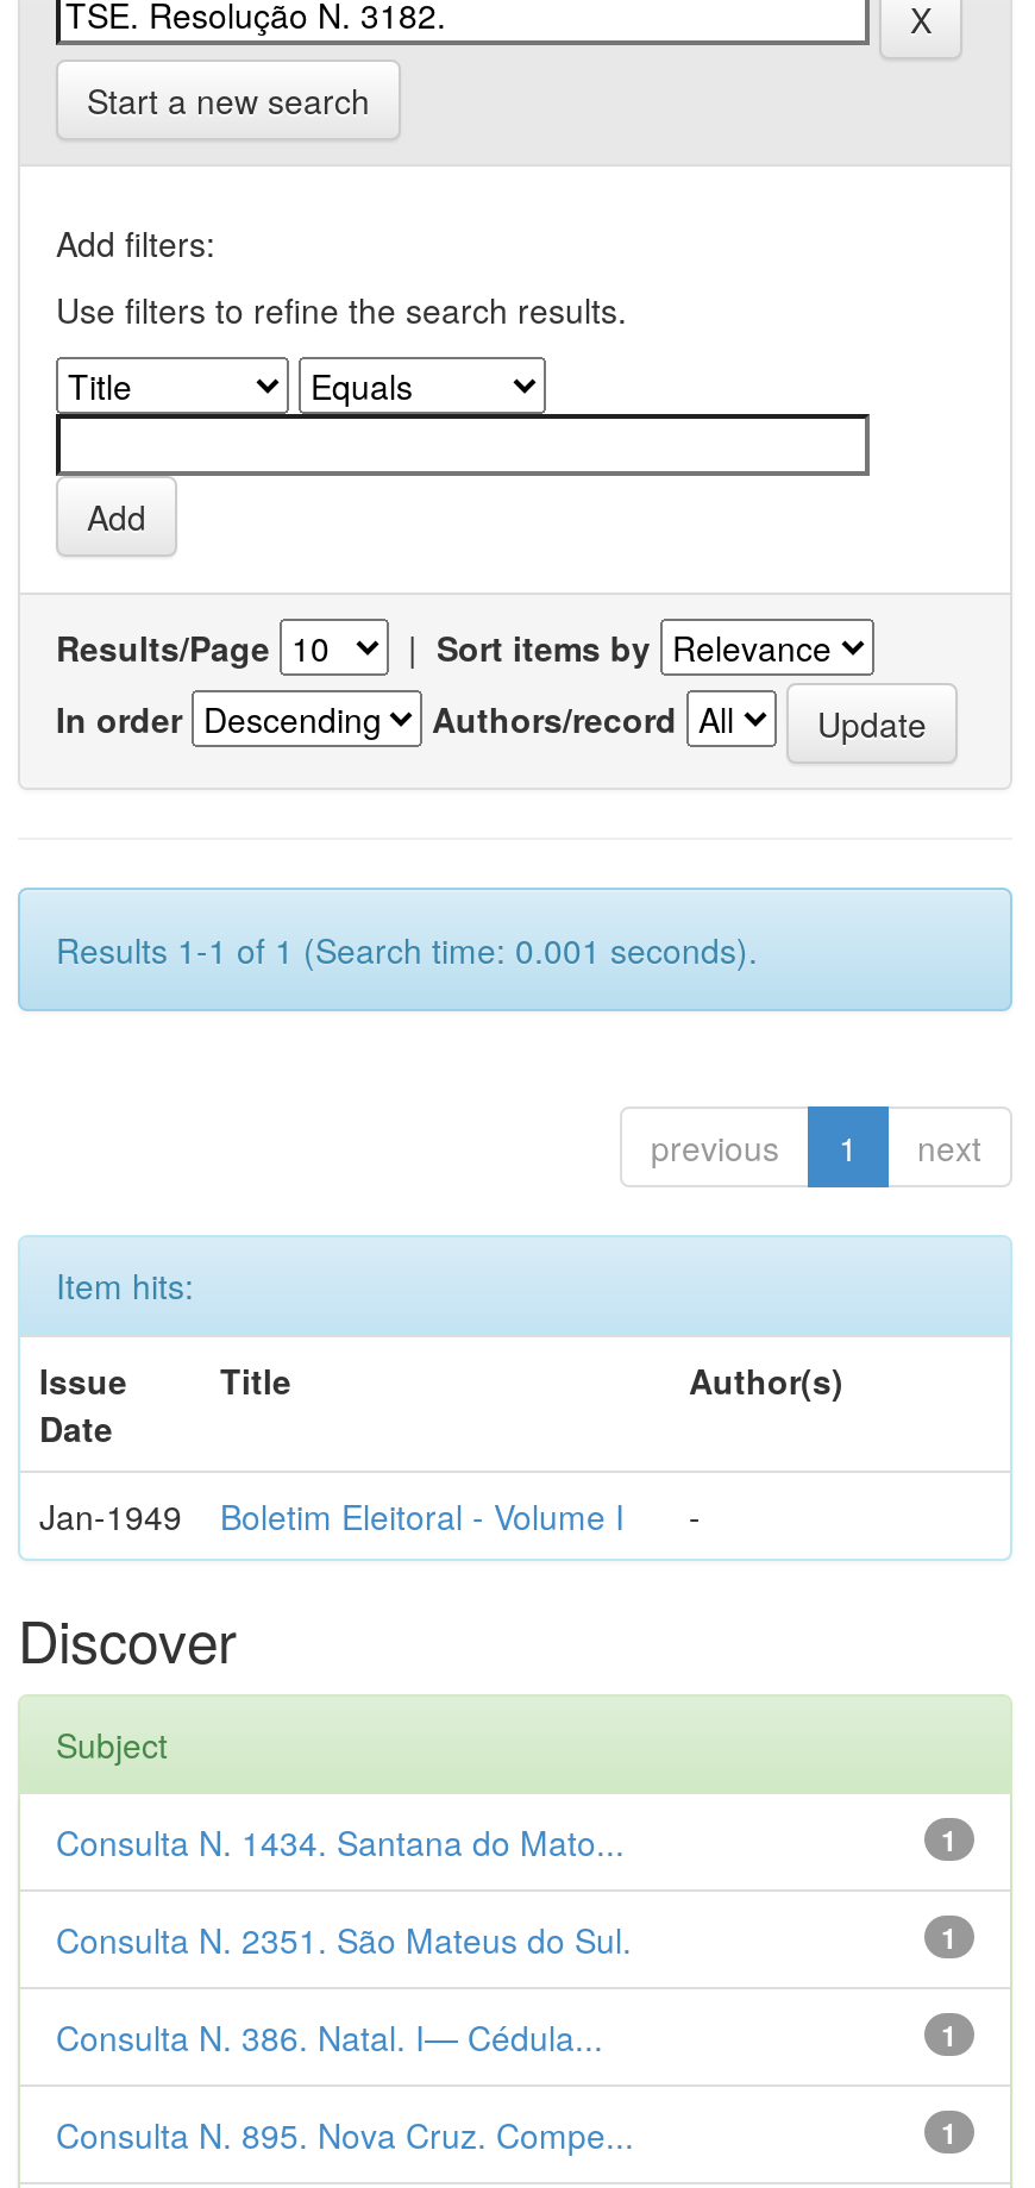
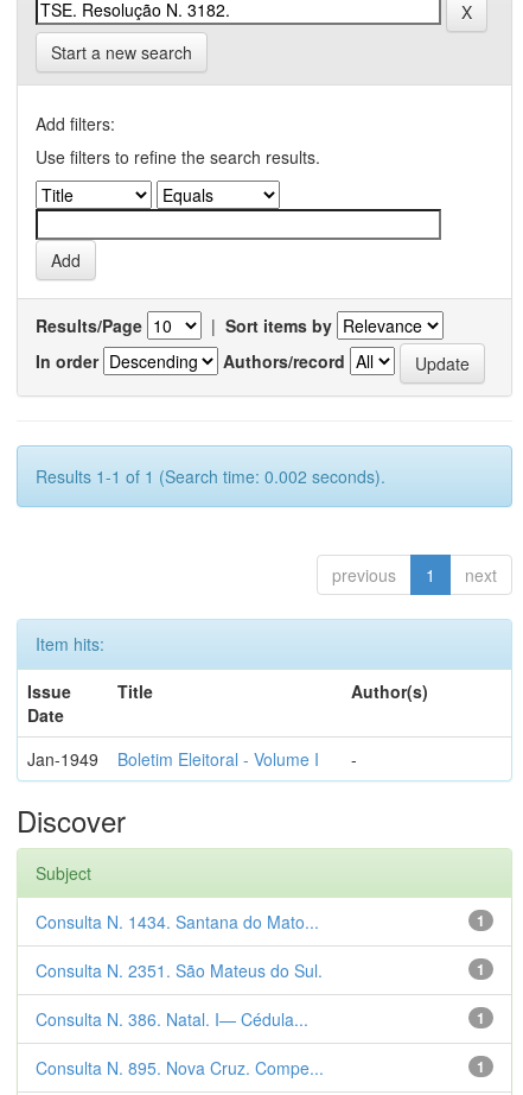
- Results 1-1 of 1 (Search time: 0.001 seconds).
+ Results 1-1 of 1 (Search time: 0.002 seconds).
